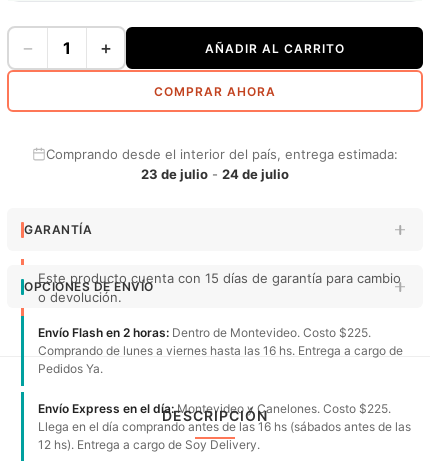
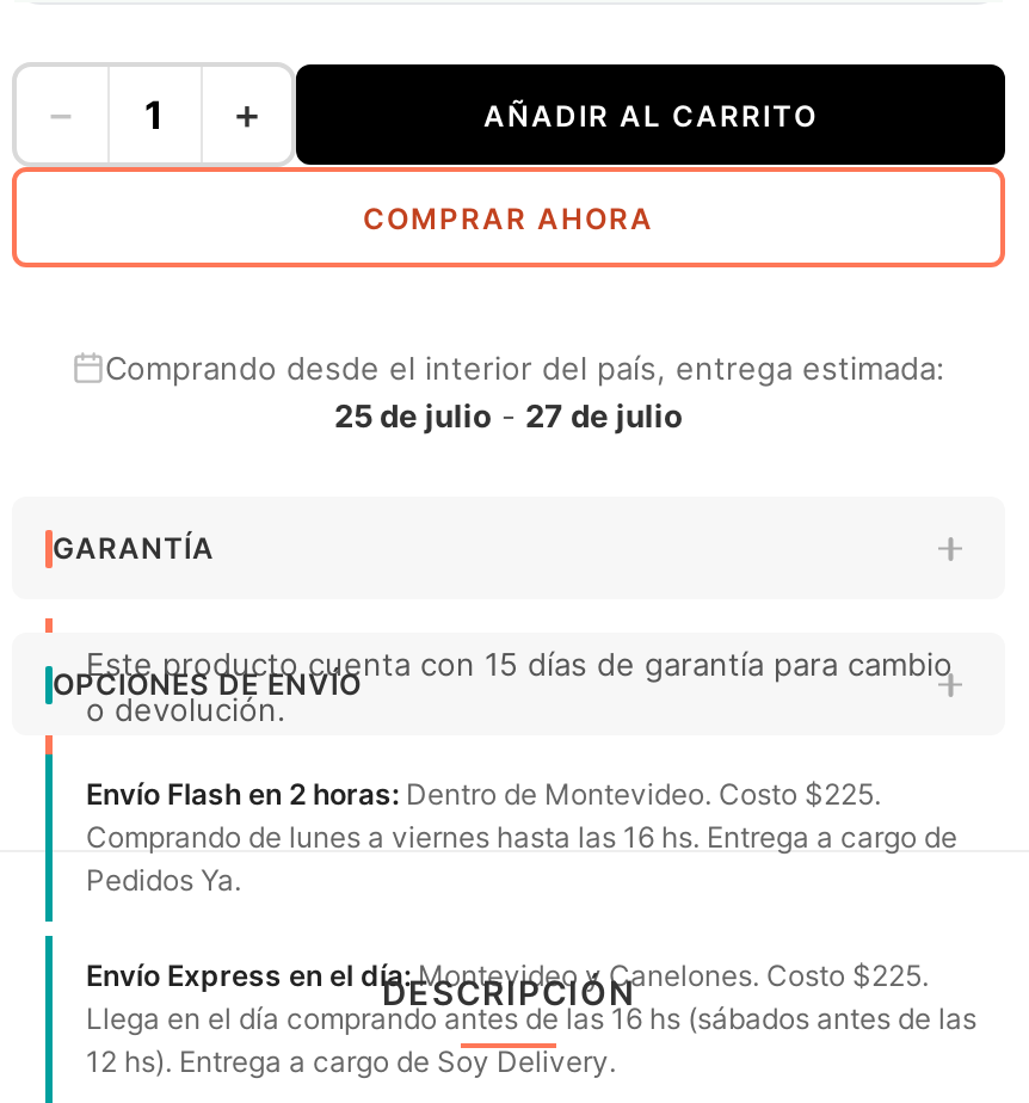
- 23 de julio - 24 de julio
+ 25 de julio - 27 de julio
